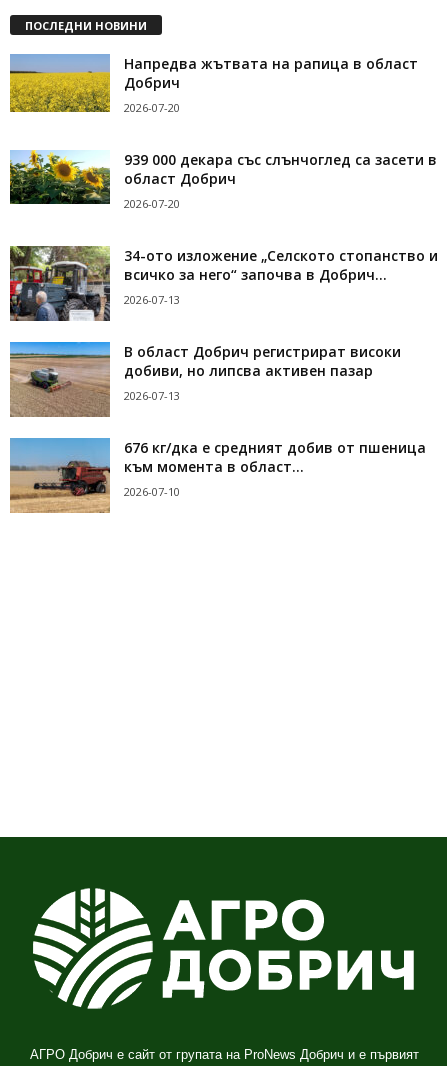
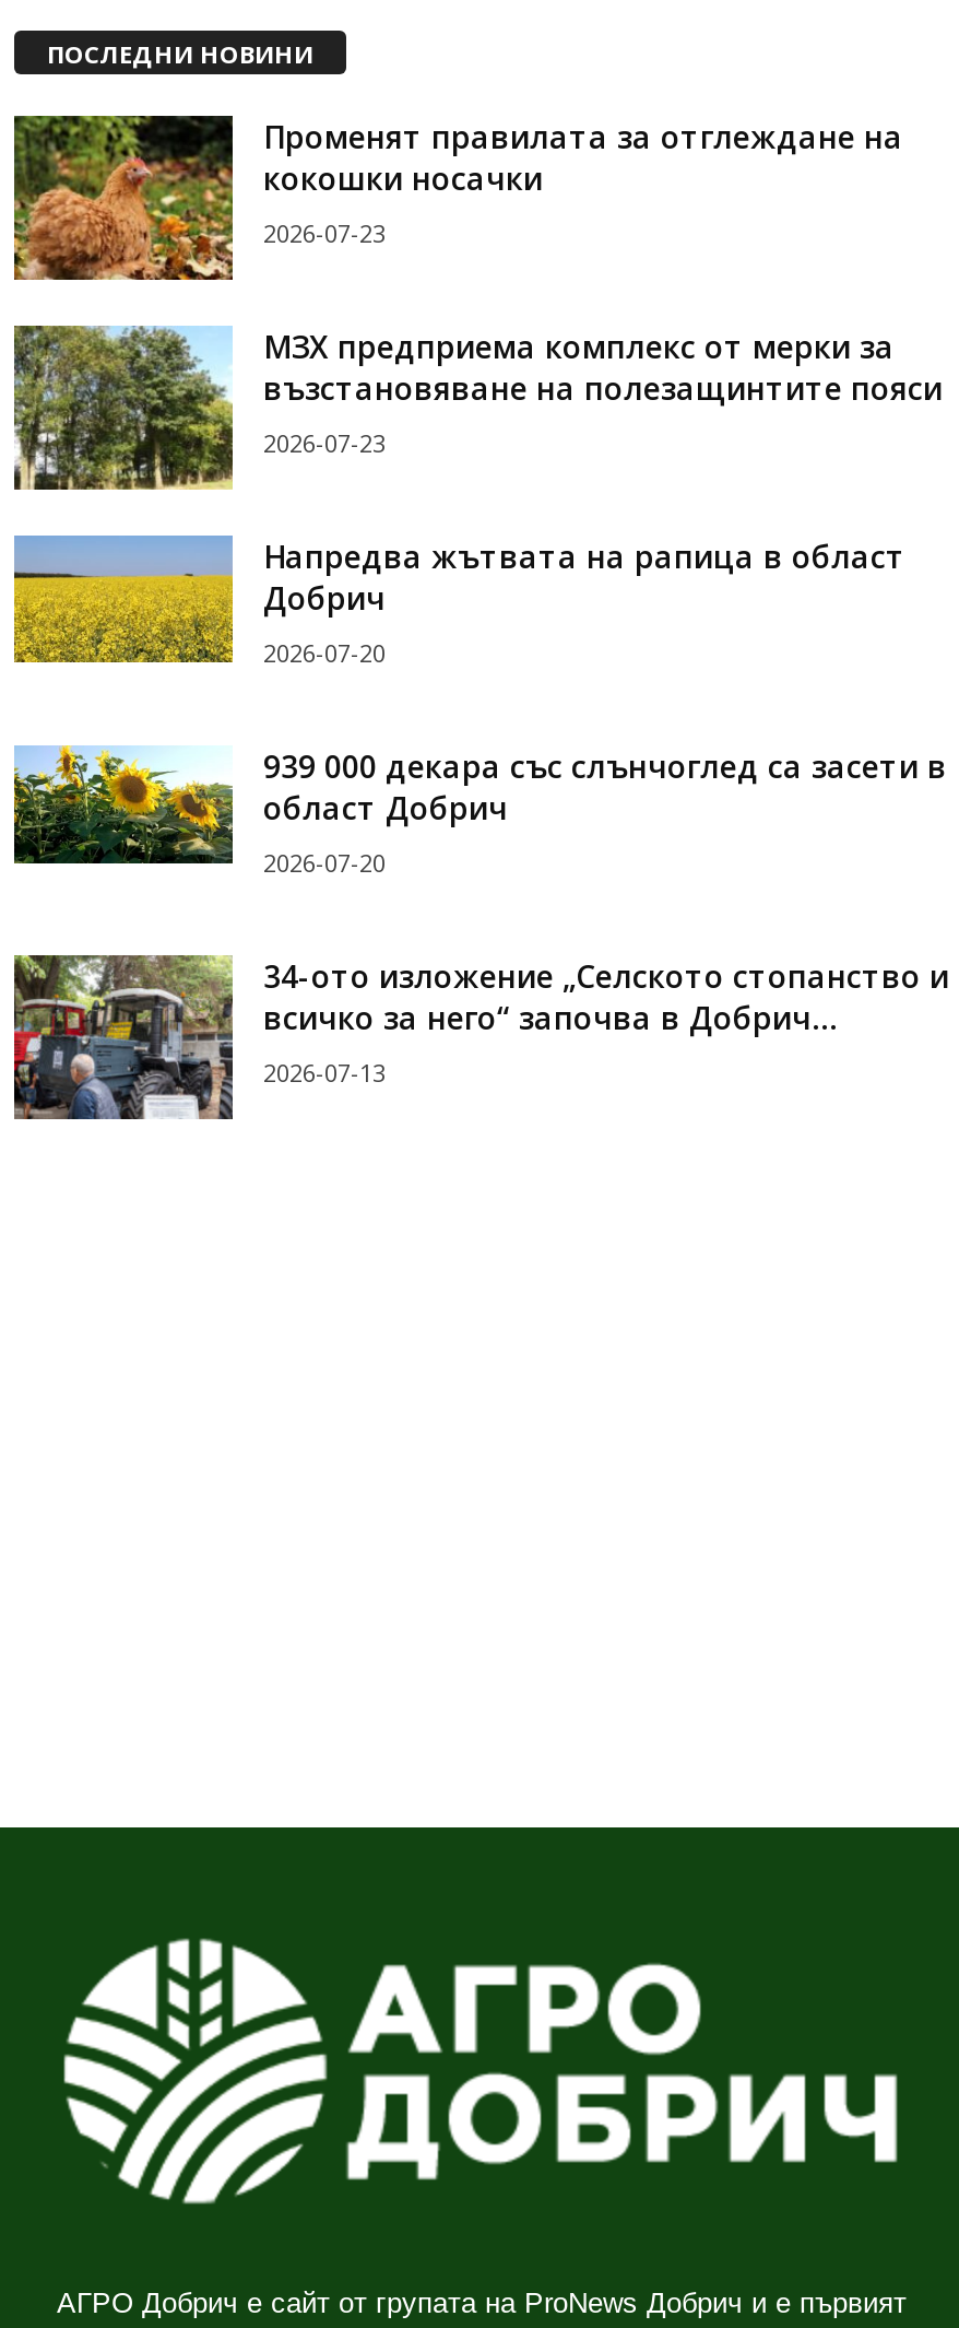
+ [image]
+ Променят правилата за отглеждане на
+ кокошки носачки
+ 2026-07-23
+ МЗХ предприема комплекс от мерки за
+ възстановяване на полезащинтите пояси
+ 2026-07-23

+ [image]

moved down: [image] | Напредва жътвата на рапица в област | Добрич | ... | всичко за него“ започва в Добрич... | 2026-07-13

- [image]
- В област Добрич регистрират високи
- добиви, но липсва активен пазар
- 2026-07-13
- 676 кг/дка е средният добив от пшеница
- към момента в област...
- 2026-07-10

- [image]
